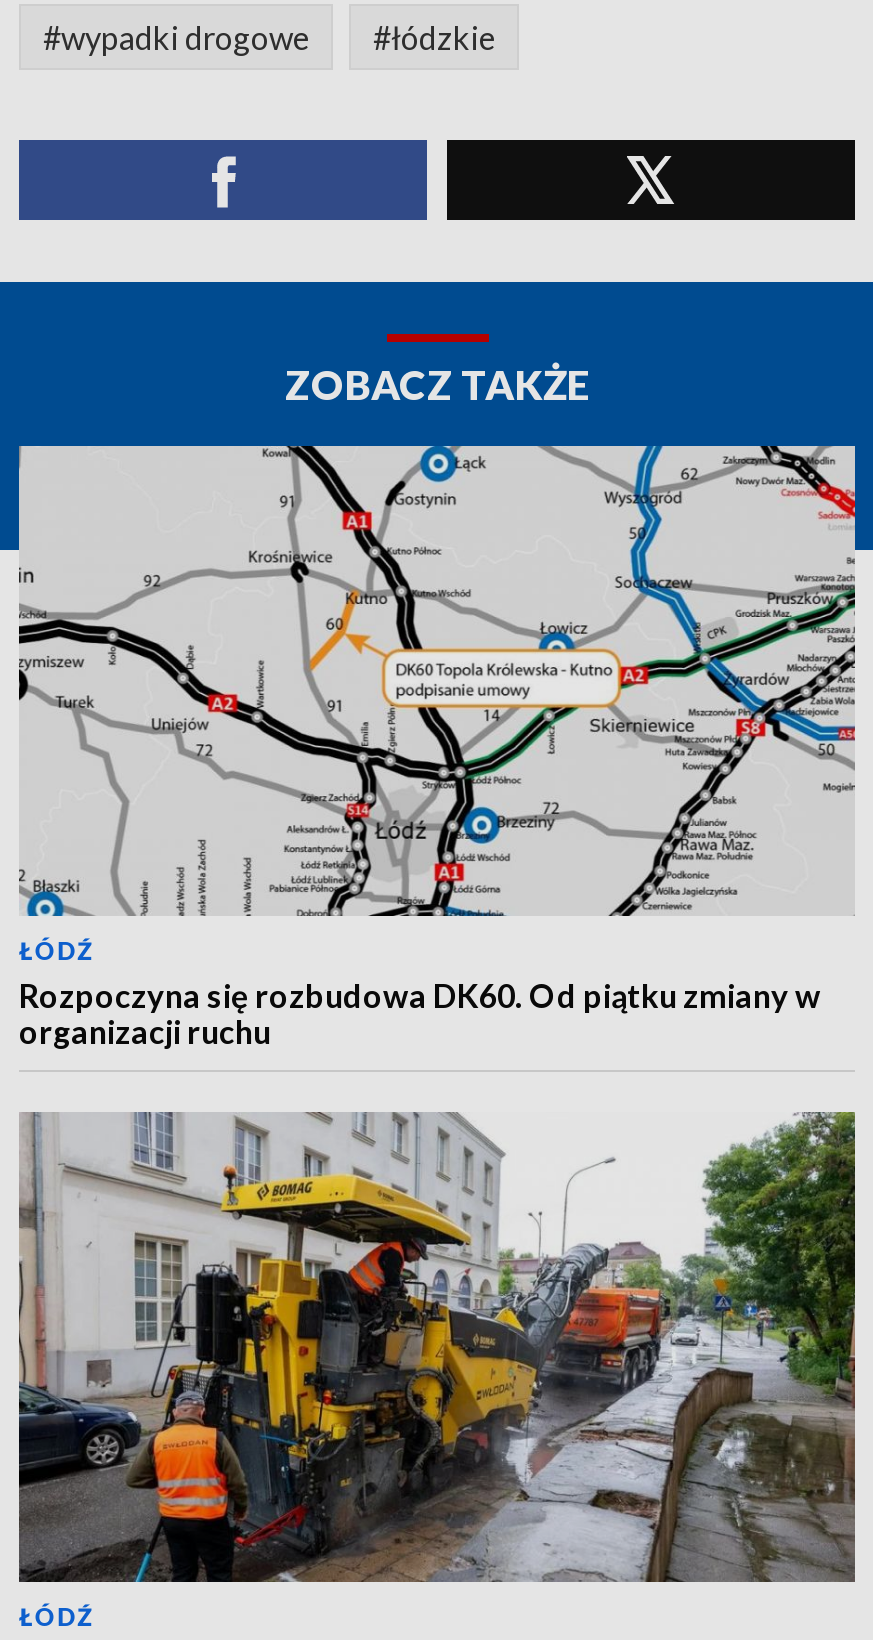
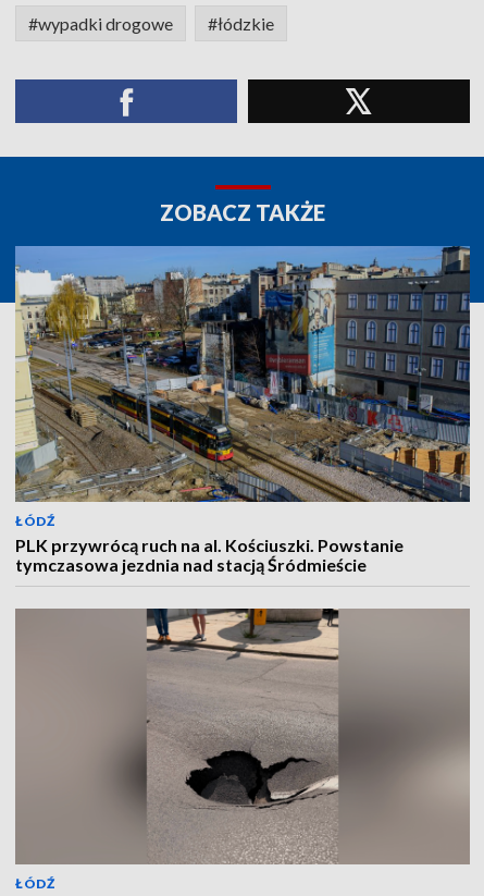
- [image]
- Rozpoczyna się rozbudowa DK60. Od piątku zmiany w
- organizacji ruchu
+ [image]
+ PLK przywrócą ruch na al. Kościuszki. Powstanie
+ tymczasowa jezdnia nad stacją Śródmieście

- [image]
+ [image]
